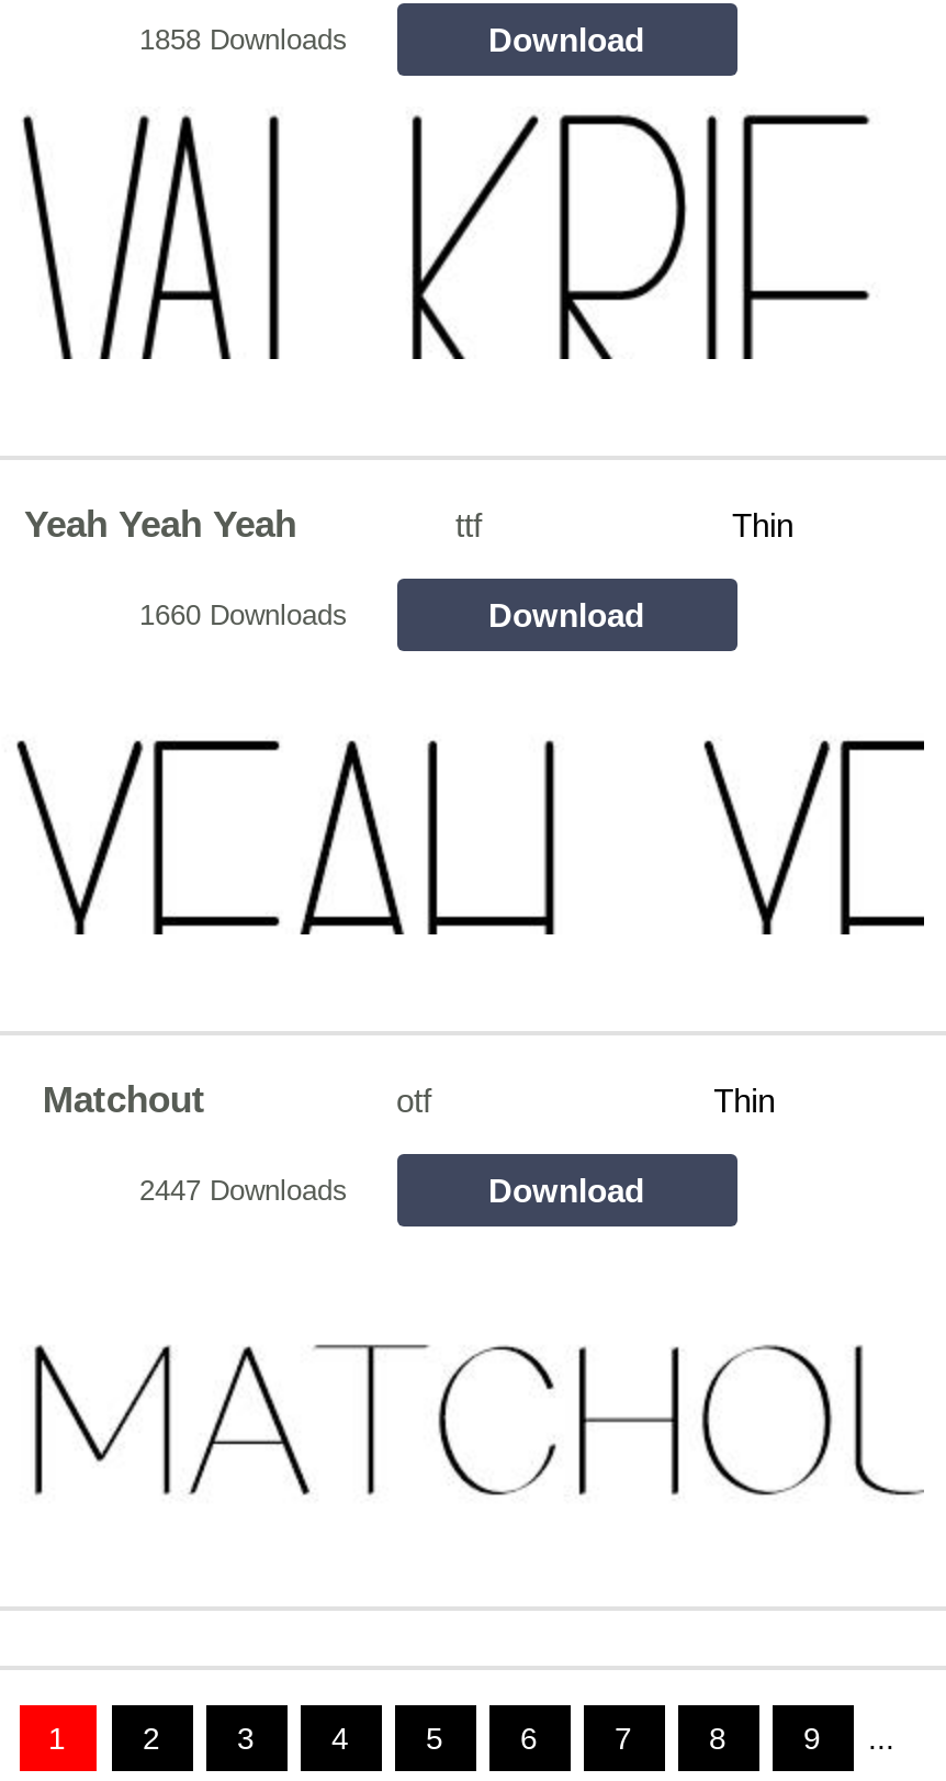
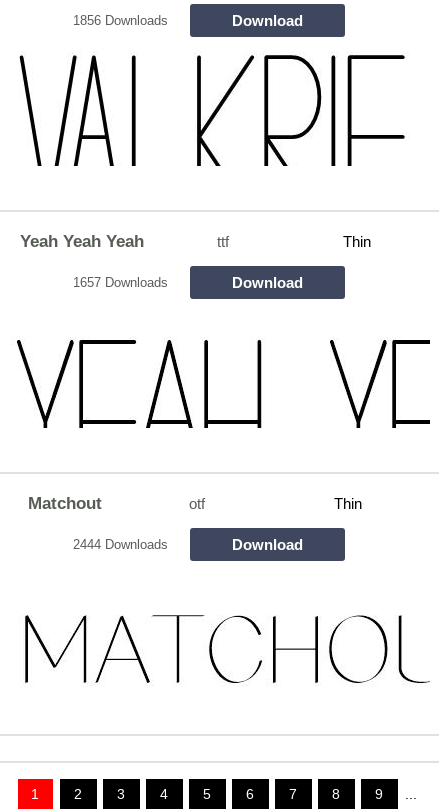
- 1858 Downloads
+ 1856 Downloads

- 1660 Downloads
+ 1657 Downloads

- 2447 Downloads
+ 2444 Downloads
